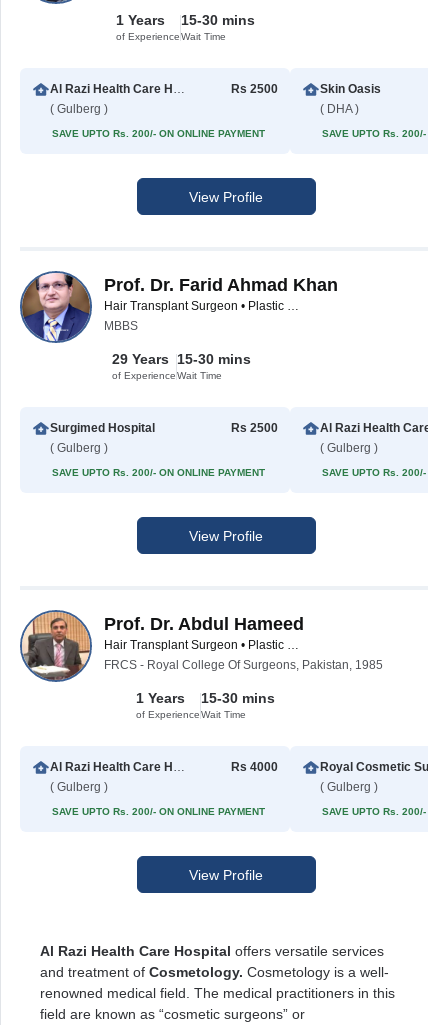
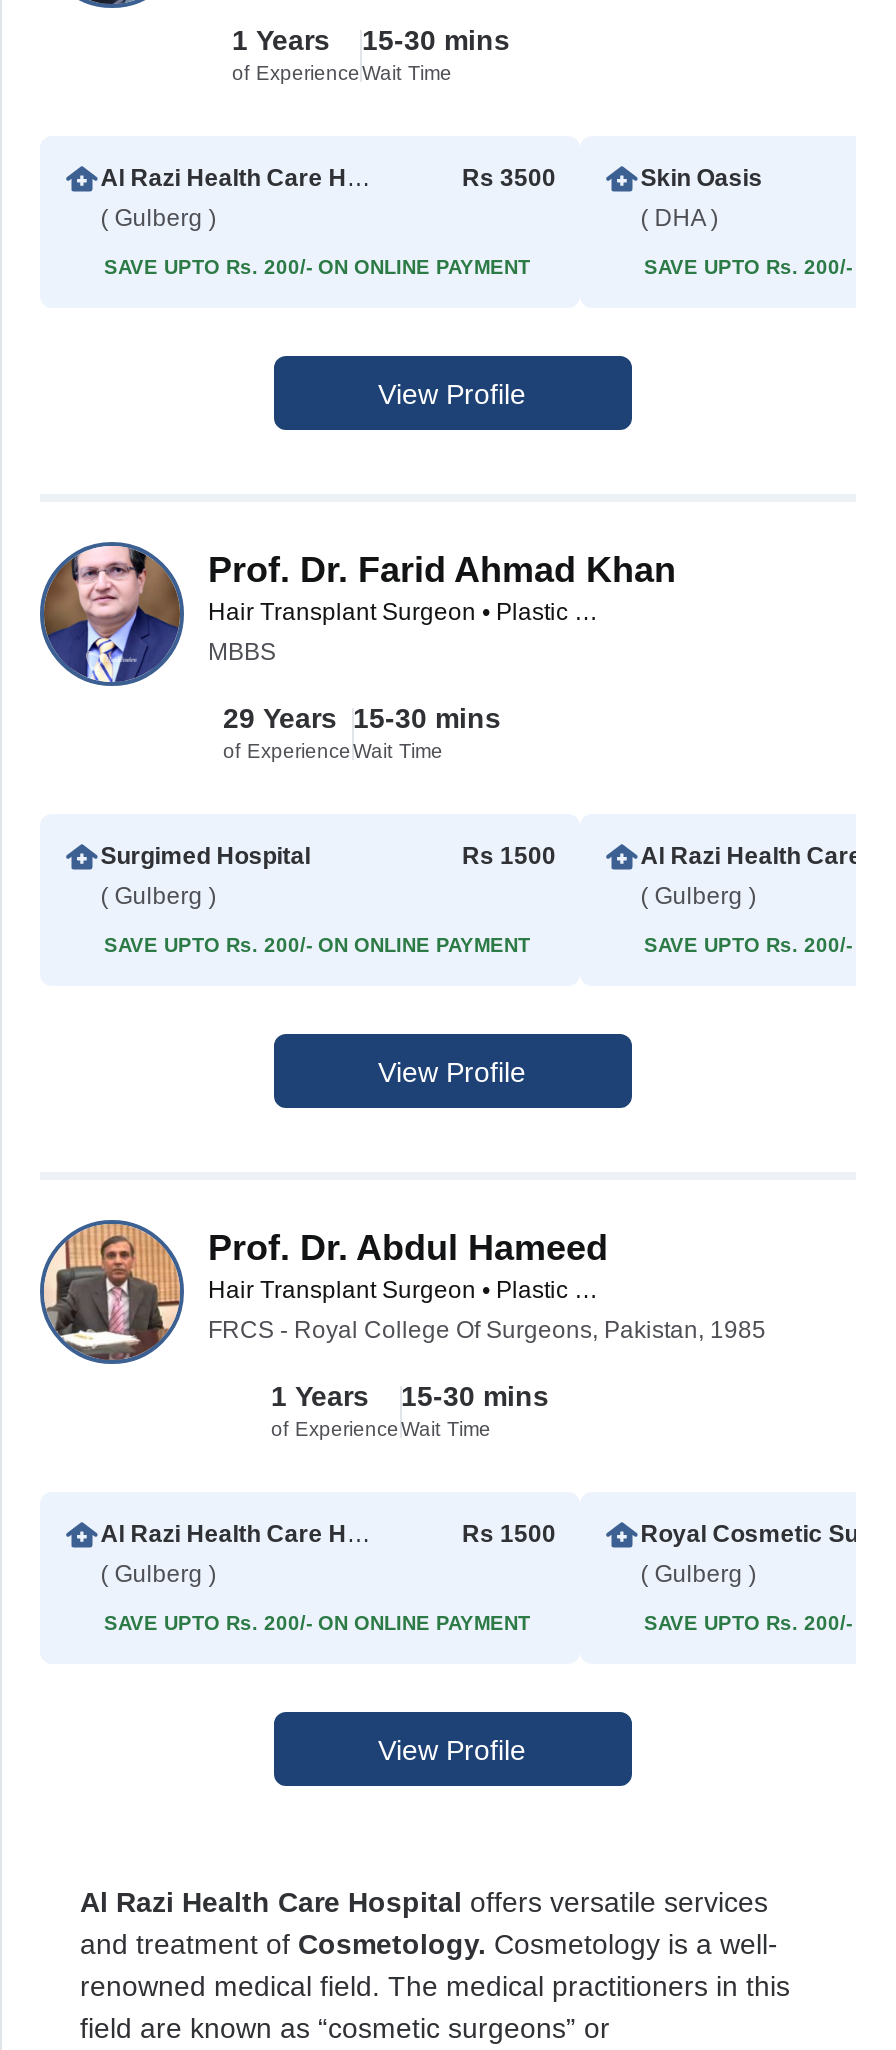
- Rs 2500
+ Rs 3500

- Rs 2500
+ Rs 1500

- Rs 4000
+ Rs 1500
